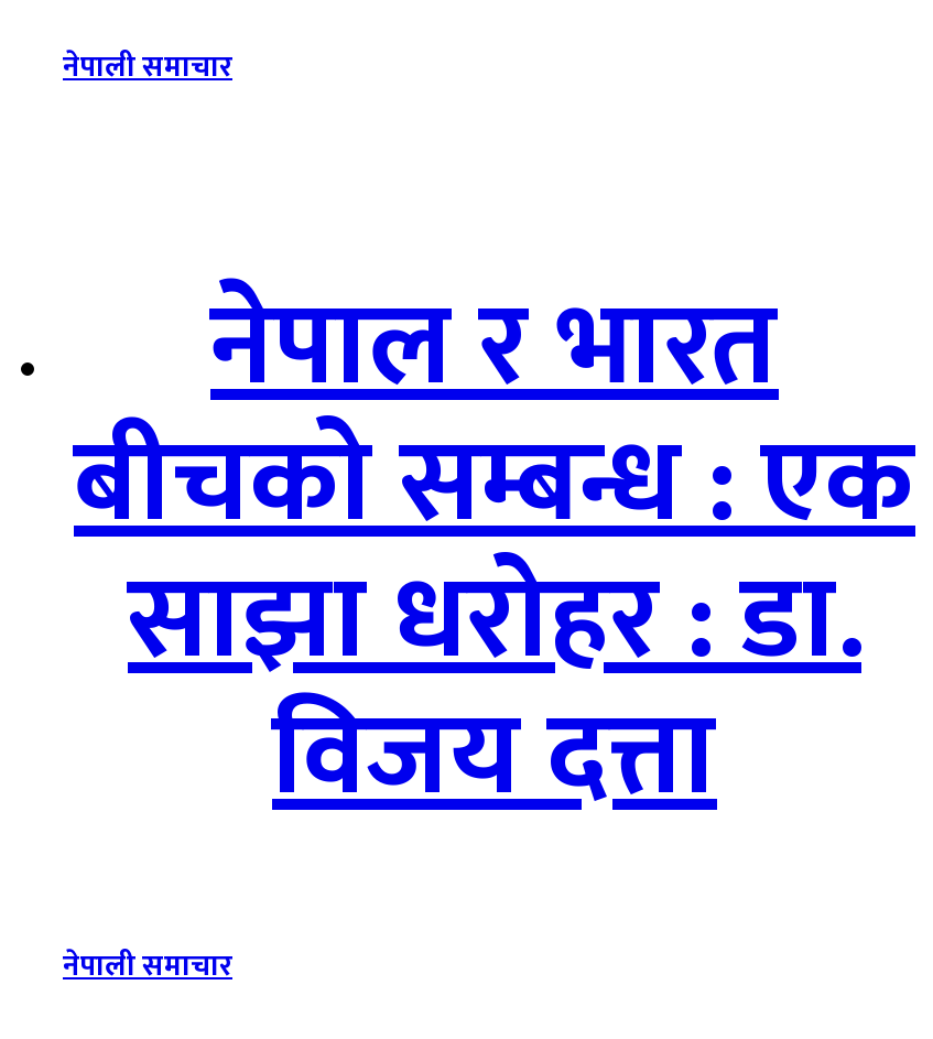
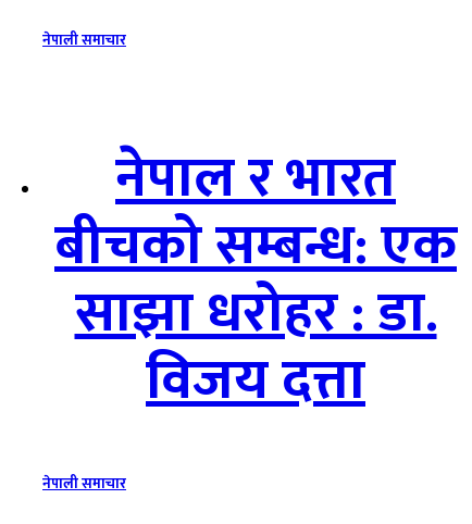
- बीचको सम्बन्ध : एक
+ बीचको सम्बन्ध: एक
